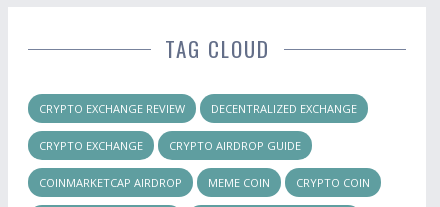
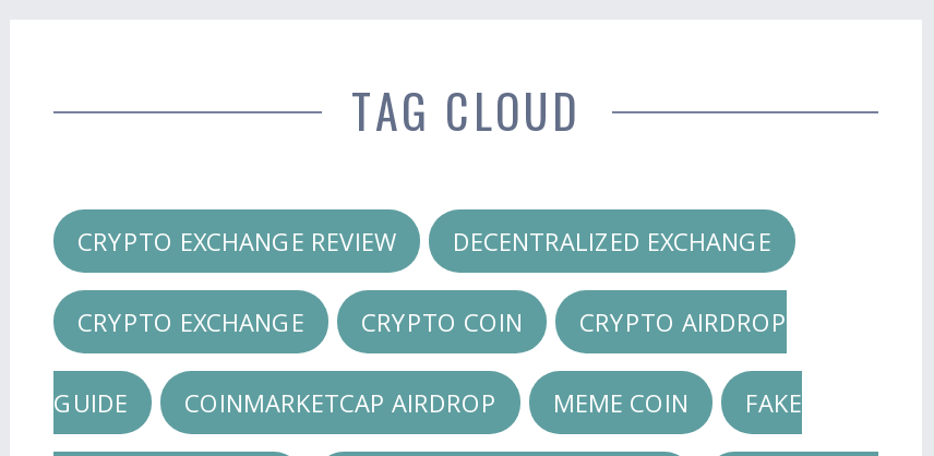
- CRYPTO AIRDROP GUIDE
+ CRYPTO COIN
+ CRYPTO AIRDROP
+ GUIDE

- CRYPTO COIN
+ FAKE
